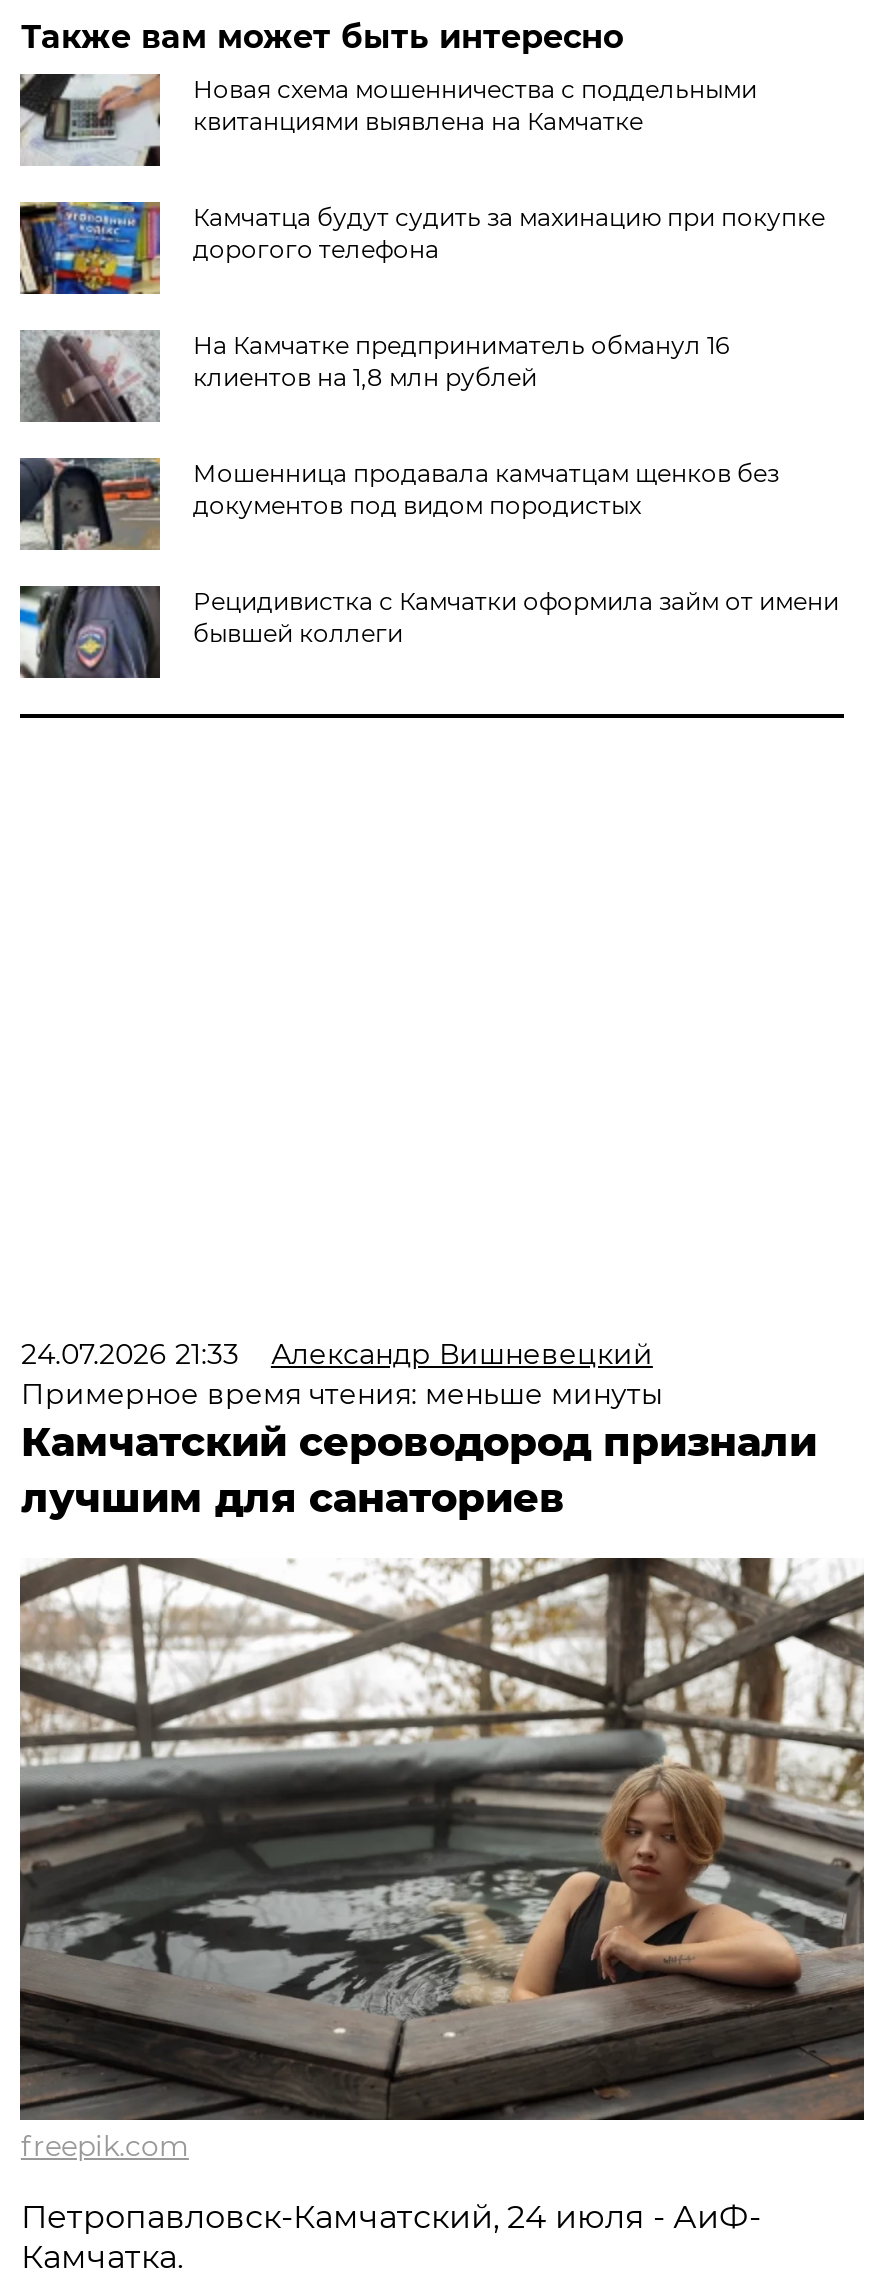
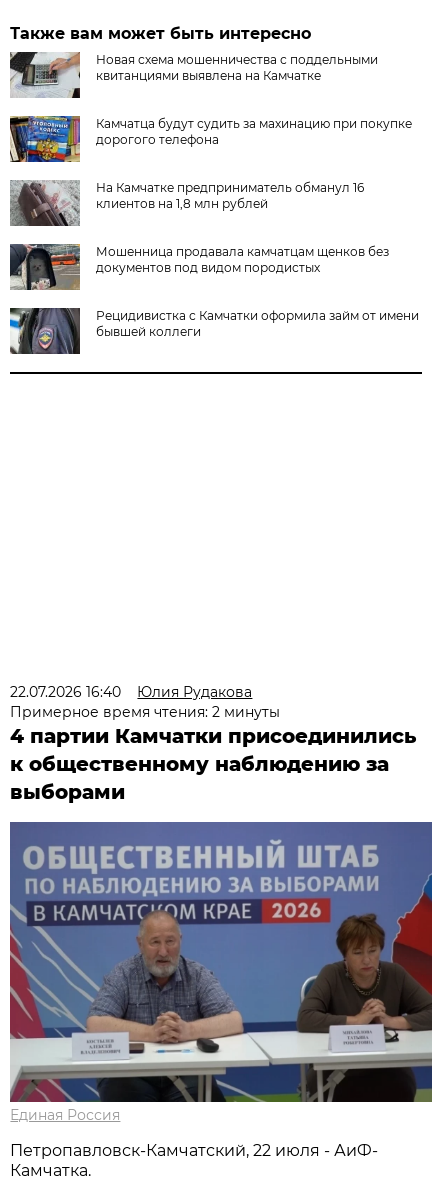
- 24.07.2026 21:33
- Александр Вишневецкий
- Примерное время чтения: меньше минуты
- Камчатский сероводород признали
- лучшим для санаториев
+ 22.07.2026 16:40
+ Юлия Рудакова
+ Примерное время чтения: 2 минуты
+ 4 партии Камчатки присоединились
+ к общественному наблюдению за
+ выборами

- [image]
- freepik.com
+ [image]
+ Единая Россия

- Петропавловск-Камчатский, 24 июля - АиФ-
+ Петропавловск-Камчатский, 22 июля - АиФ-
